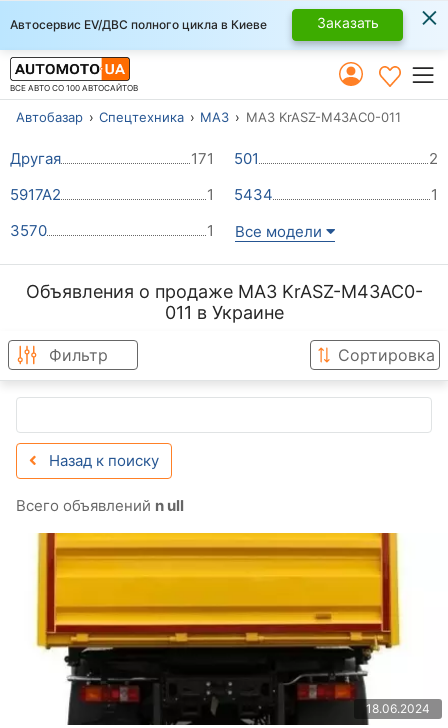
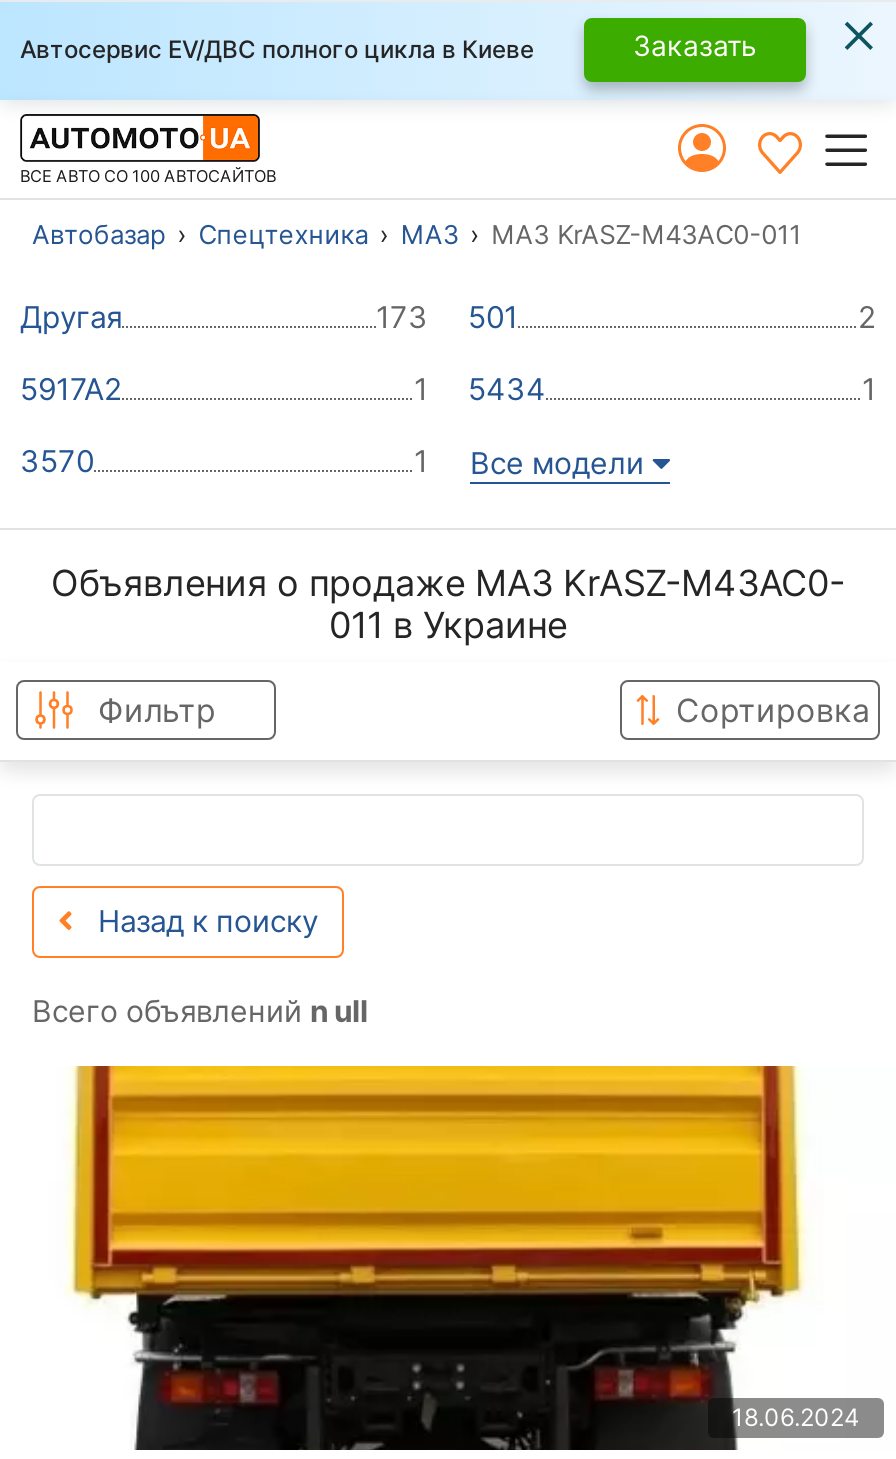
- 171 501
+ 173 501
